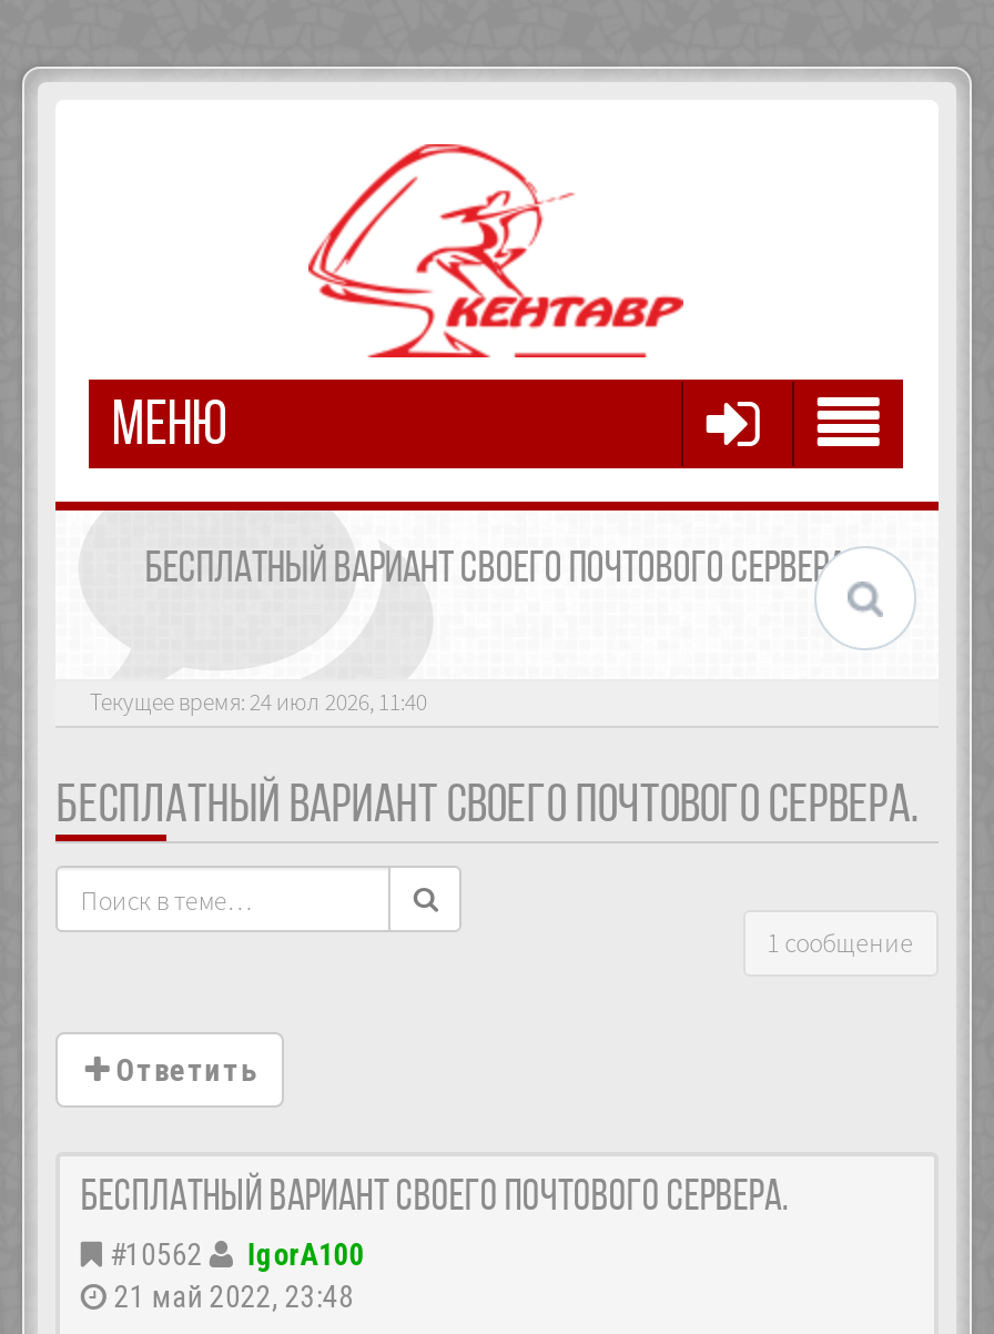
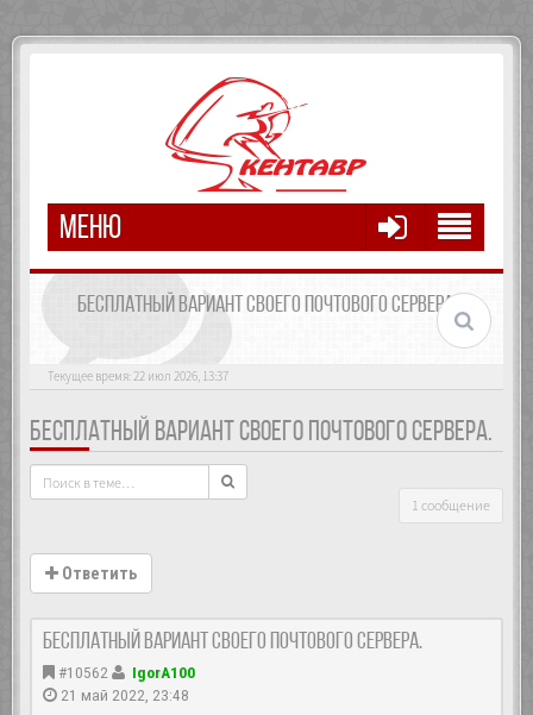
- Текущее время: 24 июл 2026, 11:40
+ Текущее время: 22 июл 2026, 13:37
